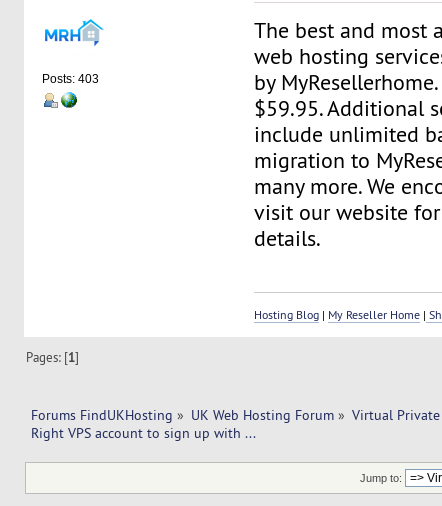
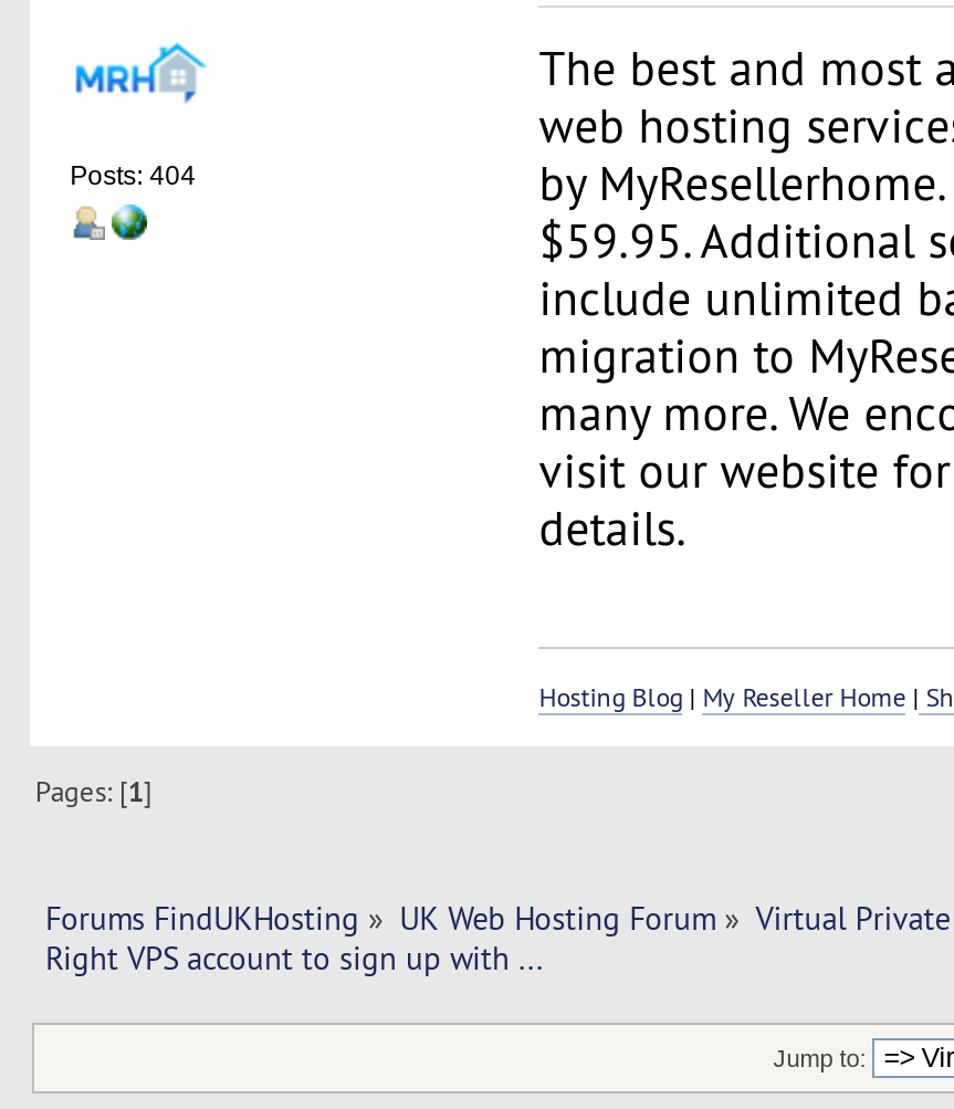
- Posts: 403
+ Posts: 404
